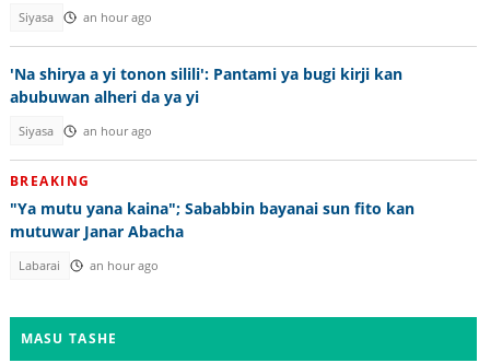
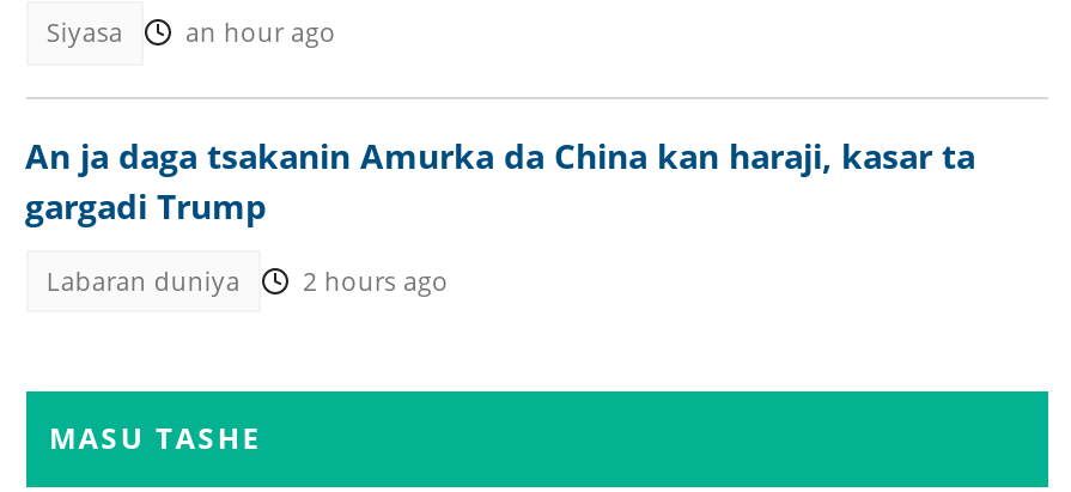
- 'Na shirya a yi tonon silili': Pantami ya bugi kirji kan
- abubuwan alheri da ya yi
- Siyasa
- an hour ago
- BREAKING
- "Ya mutu yana kaina"; Sababbin bayanai sun fito kan
- mutuwar Janar Abacha
- Labarai
- an hour ago
+ An ja daga tsakanin Amurka da China kan haraji, kasar ta
+ gargadi Trump
+ Labaran duniya
+ 2 hours ago
